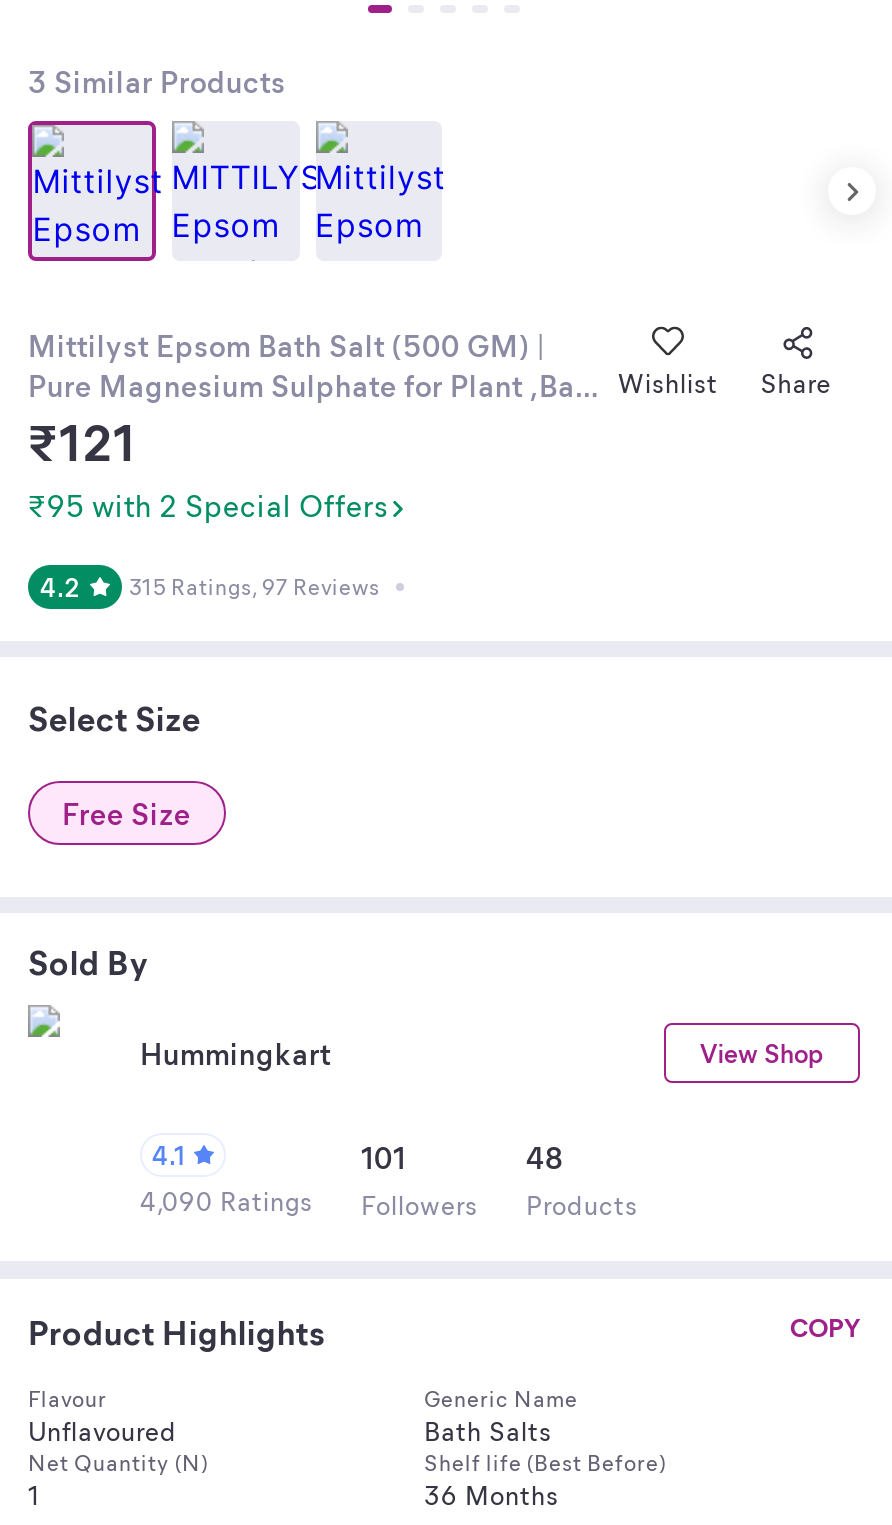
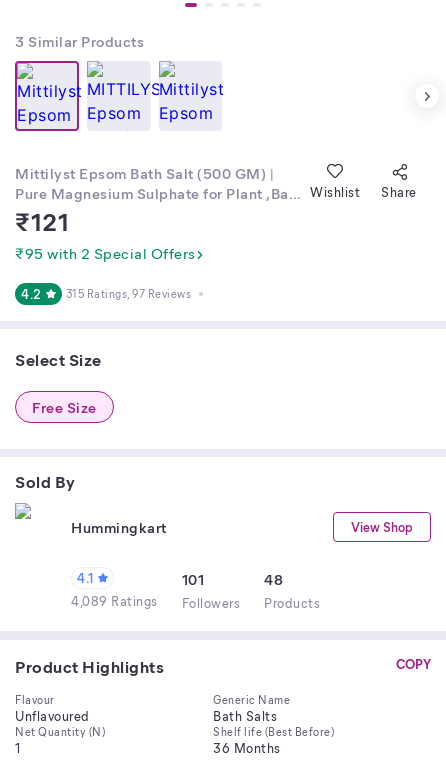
- 4,090 Ratings Followers Products
+ 4,089 Ratings Followers Products
